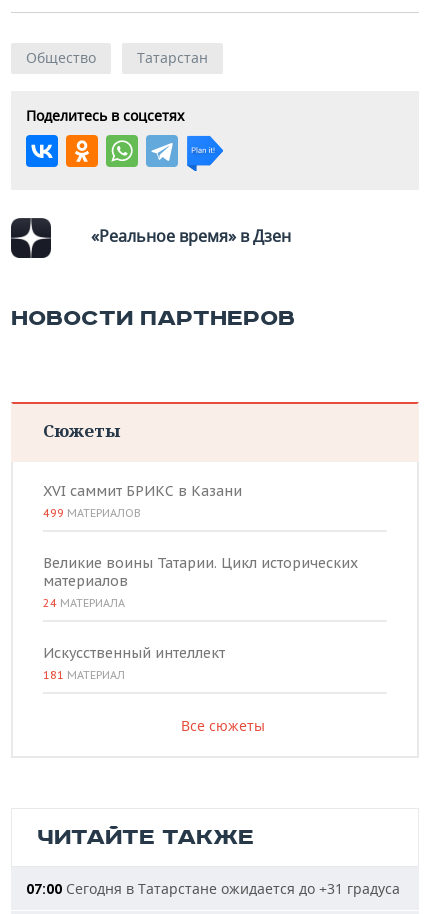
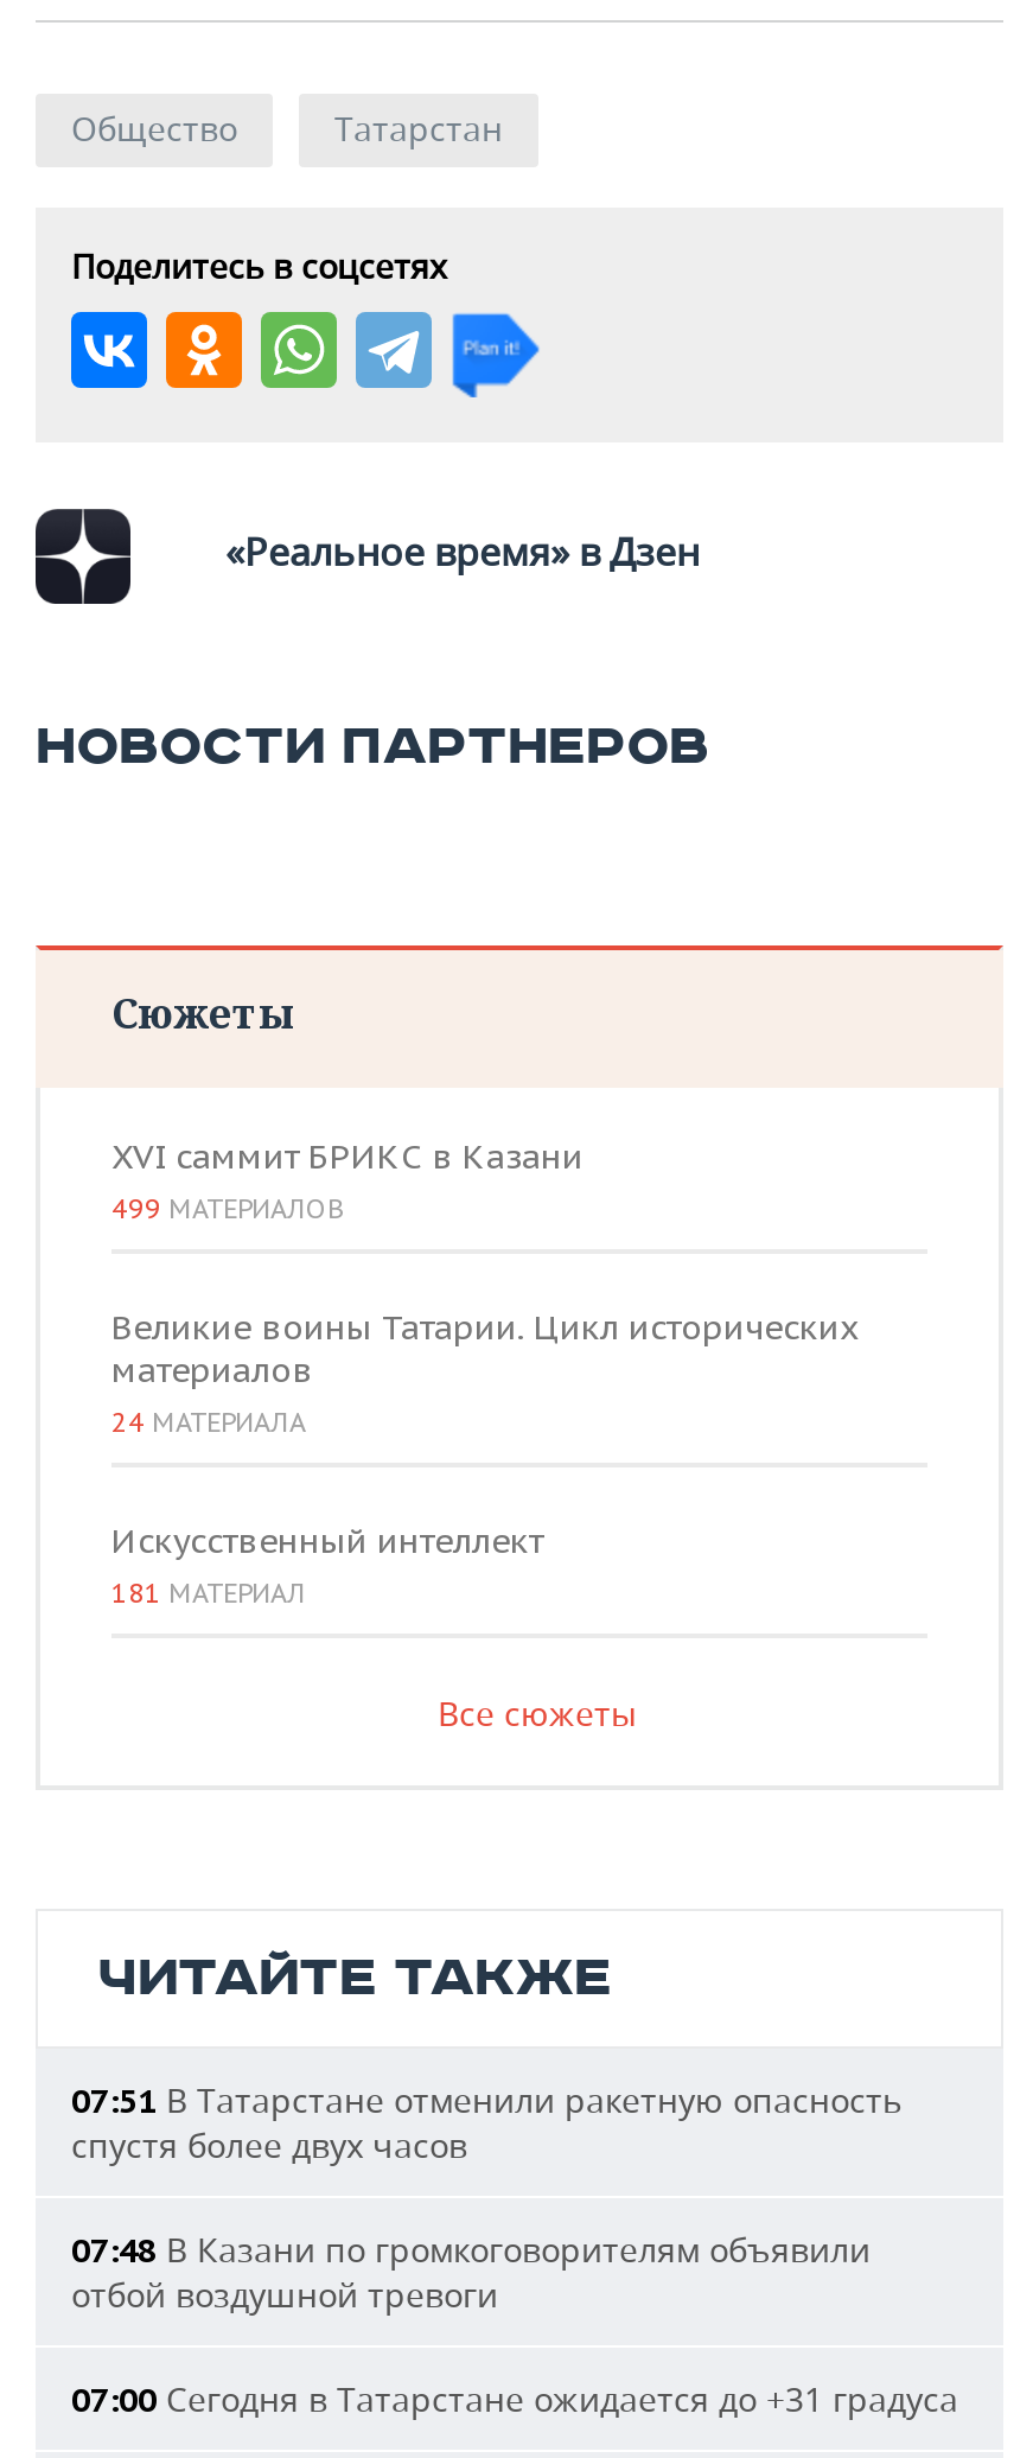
+ 07:51 В Татарстане отменили ракетную опасность
+ спустя более двух часов
+ 07:48 В Казани по громкоговорителям объявили
+ отбой воздушной тревоги
